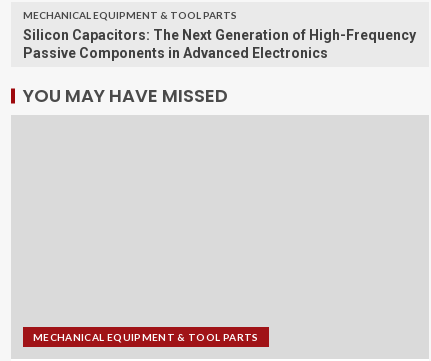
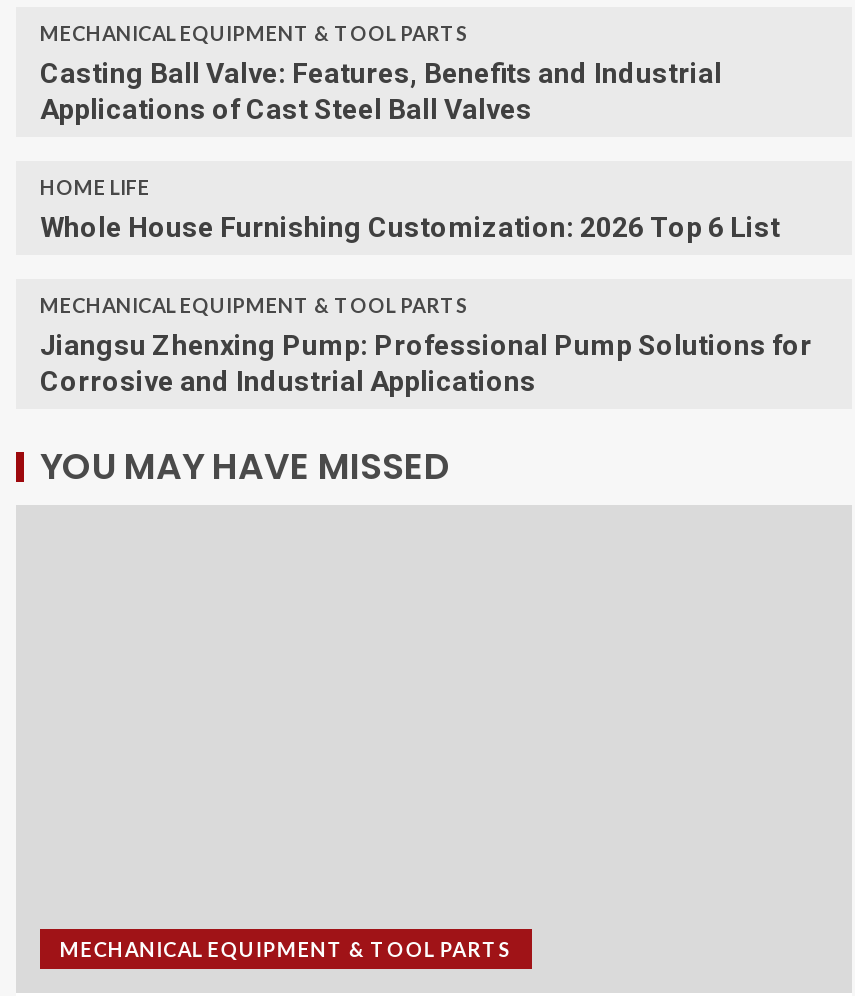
- Silicon Capacitors: The Next Generation of High-Frequency
- Passive Components in Advanced Electronics
+ Casting Ball Valve: Features, Benefits and Industrial
+ Applications of Cast Steel Ball Valves
+ HOME LIFE
+ Whole House Furnishing Customization: 2026 Top 6 List
+ MECHANICAL EQUIPMENT & TOOL PARTS
+ Jiangsu Zhenxing Pump: Professional Pump Solutions for
+ Corrosive and Industrial Applications
